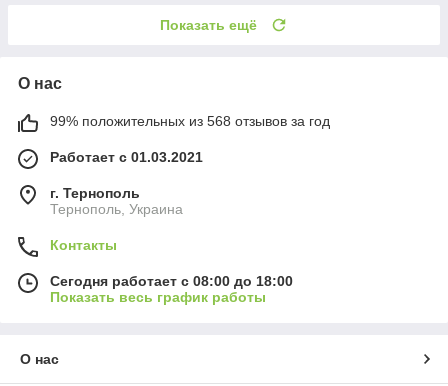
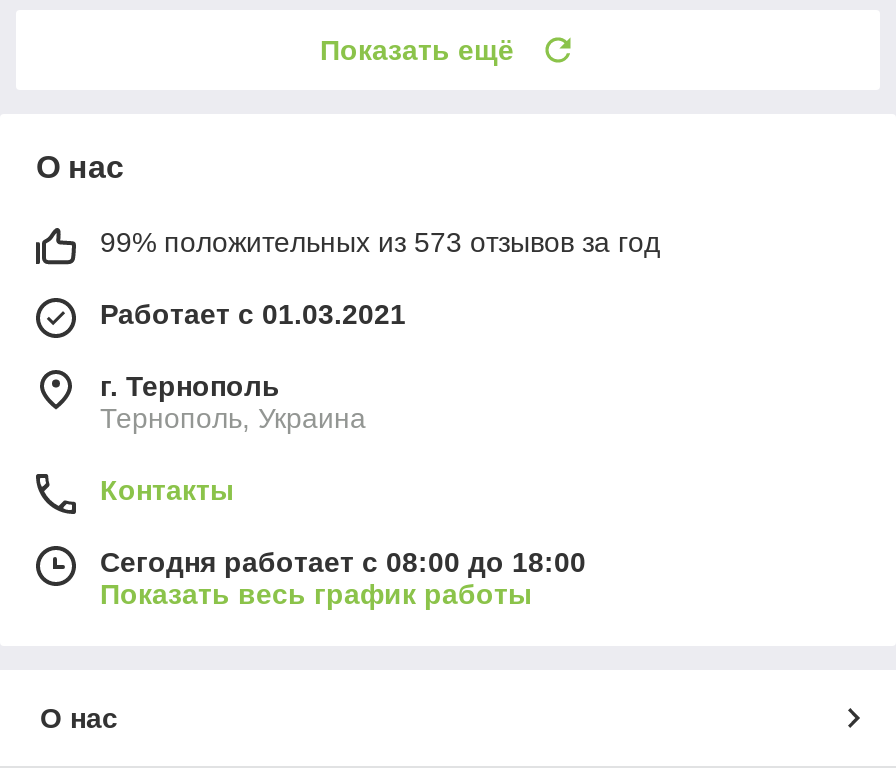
- 99% положительных из 568 отзывов за год
+ 99% положительных из 573 отзывов за год
